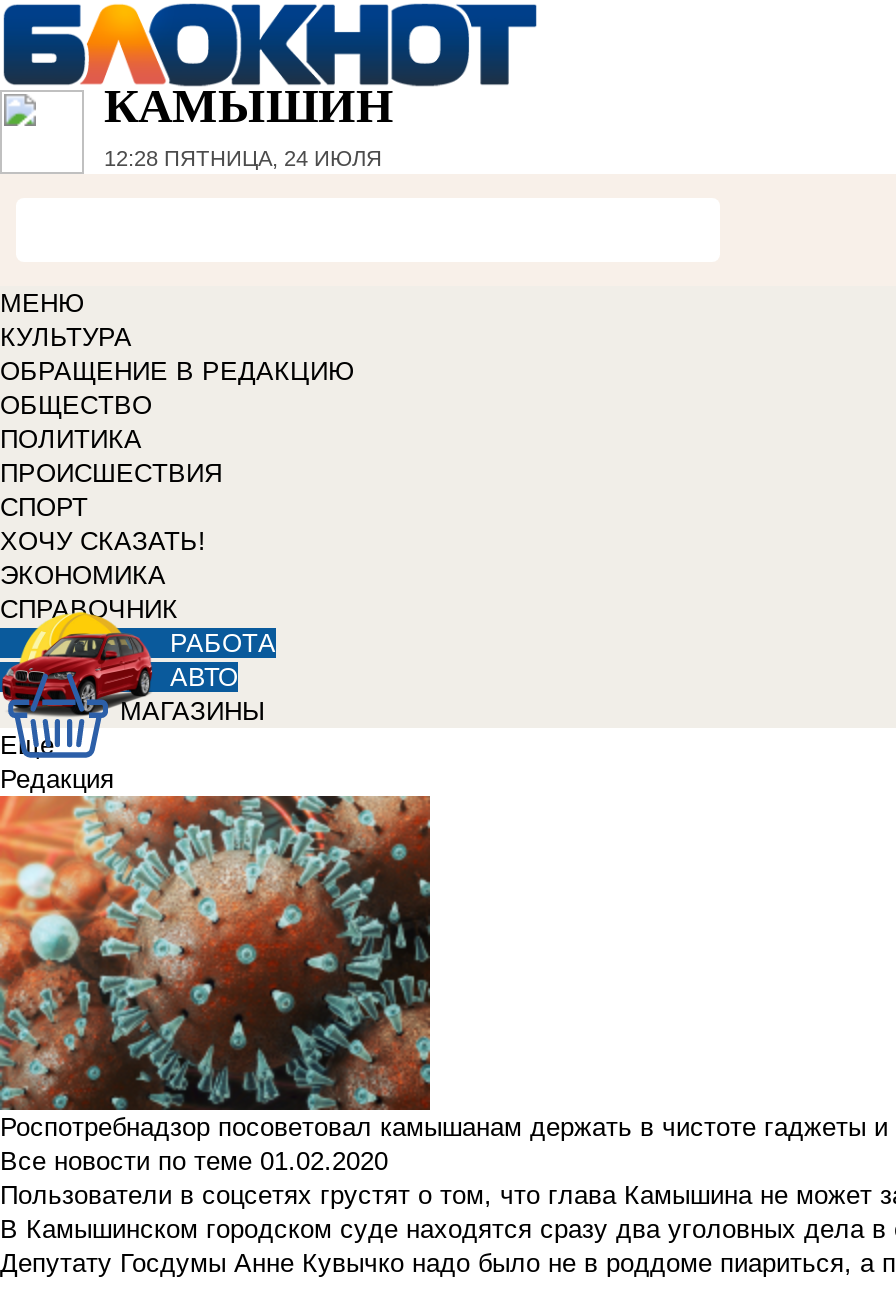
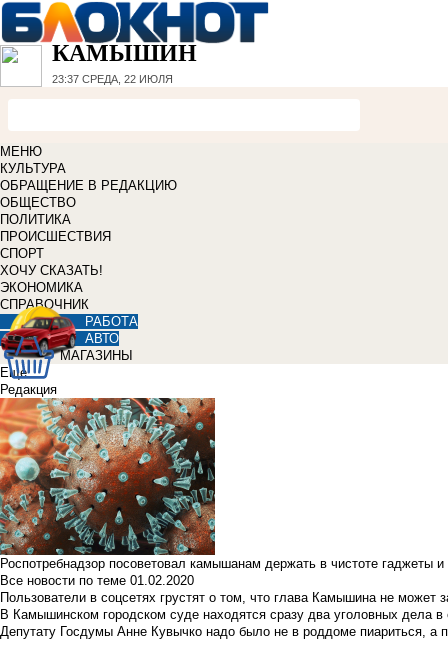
- 12:28 ПЯТНИЦА, 24 ИЮЛЯ
+ 23:37 СРЕДА, 22 ИЮЛЯ
